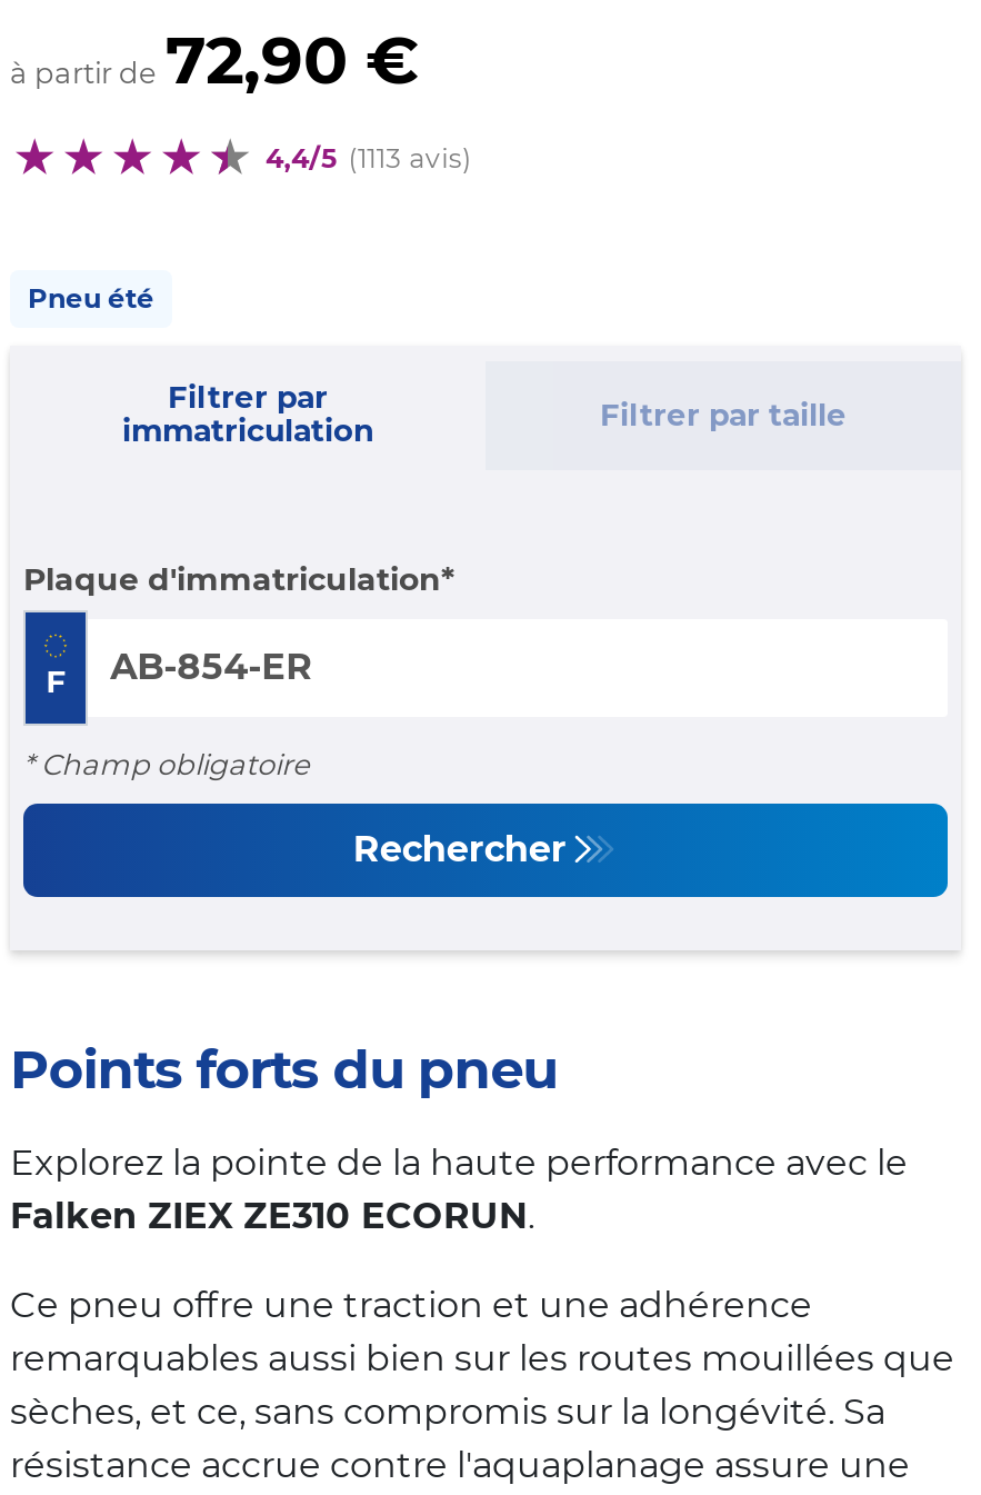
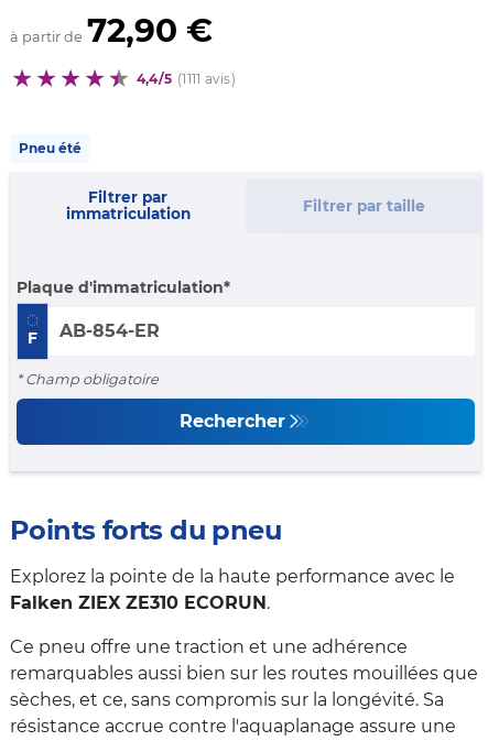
- 4,4/5 (1113 avis)
+ 4,4/5 (1111 avis)
